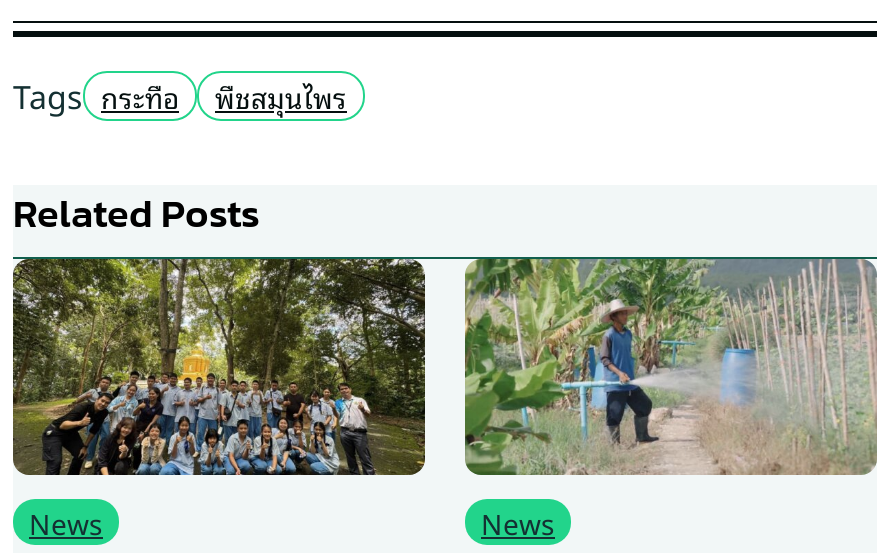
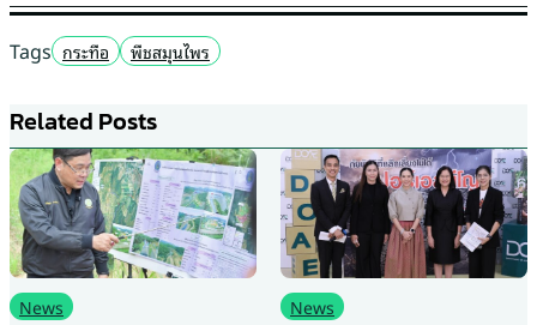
- [image]
+ [image]

- [image]
+ [image]
